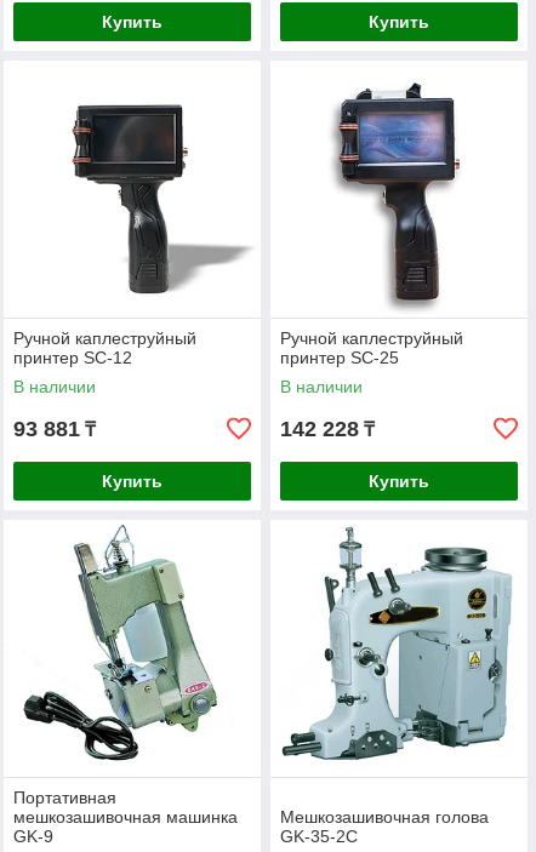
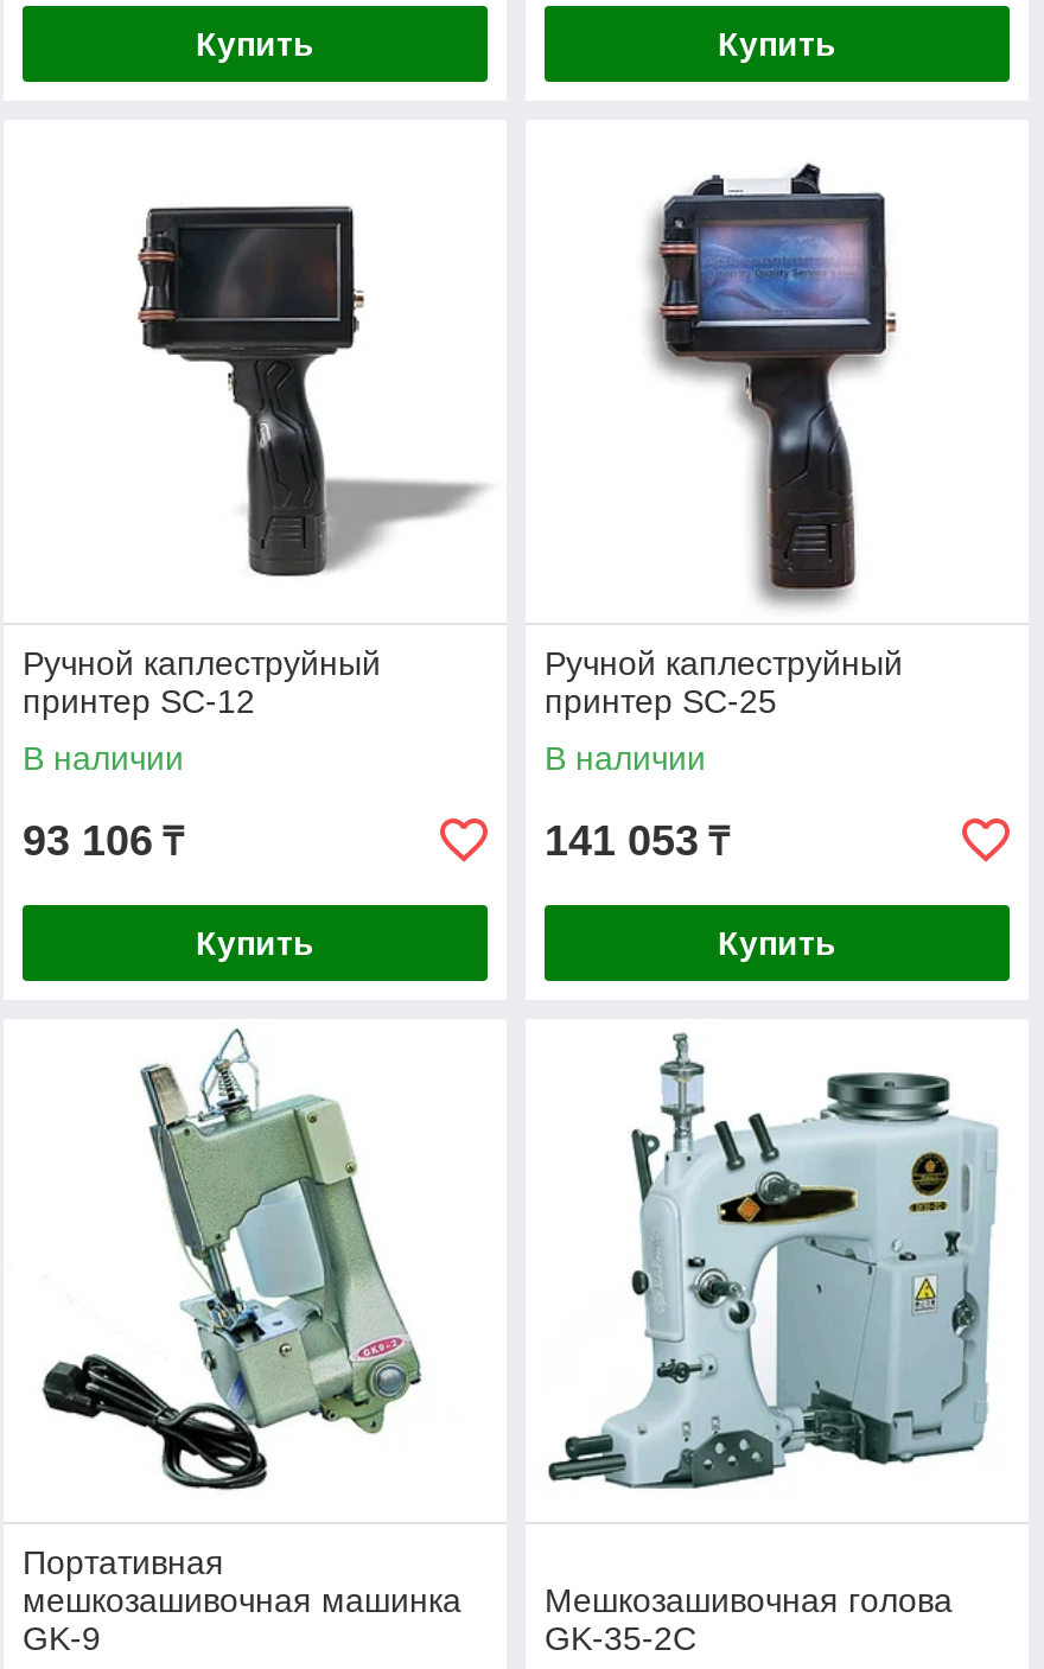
- 93 881 ₸
+ 93 106 ₸

- 142 228 ₸
+ 141 053 ₸
